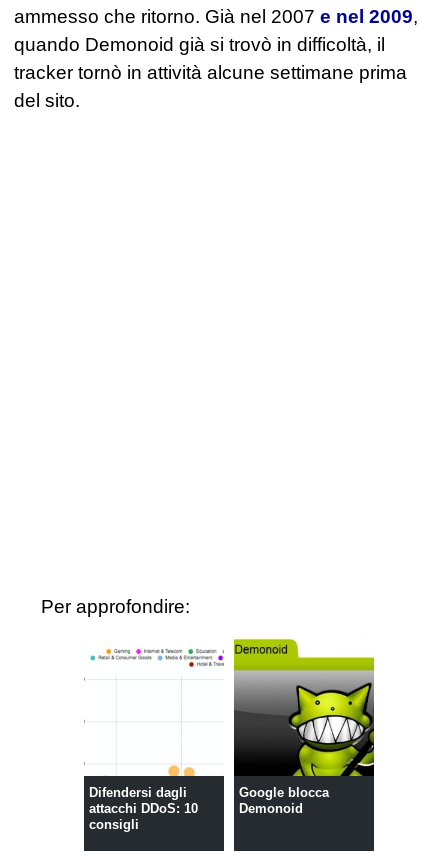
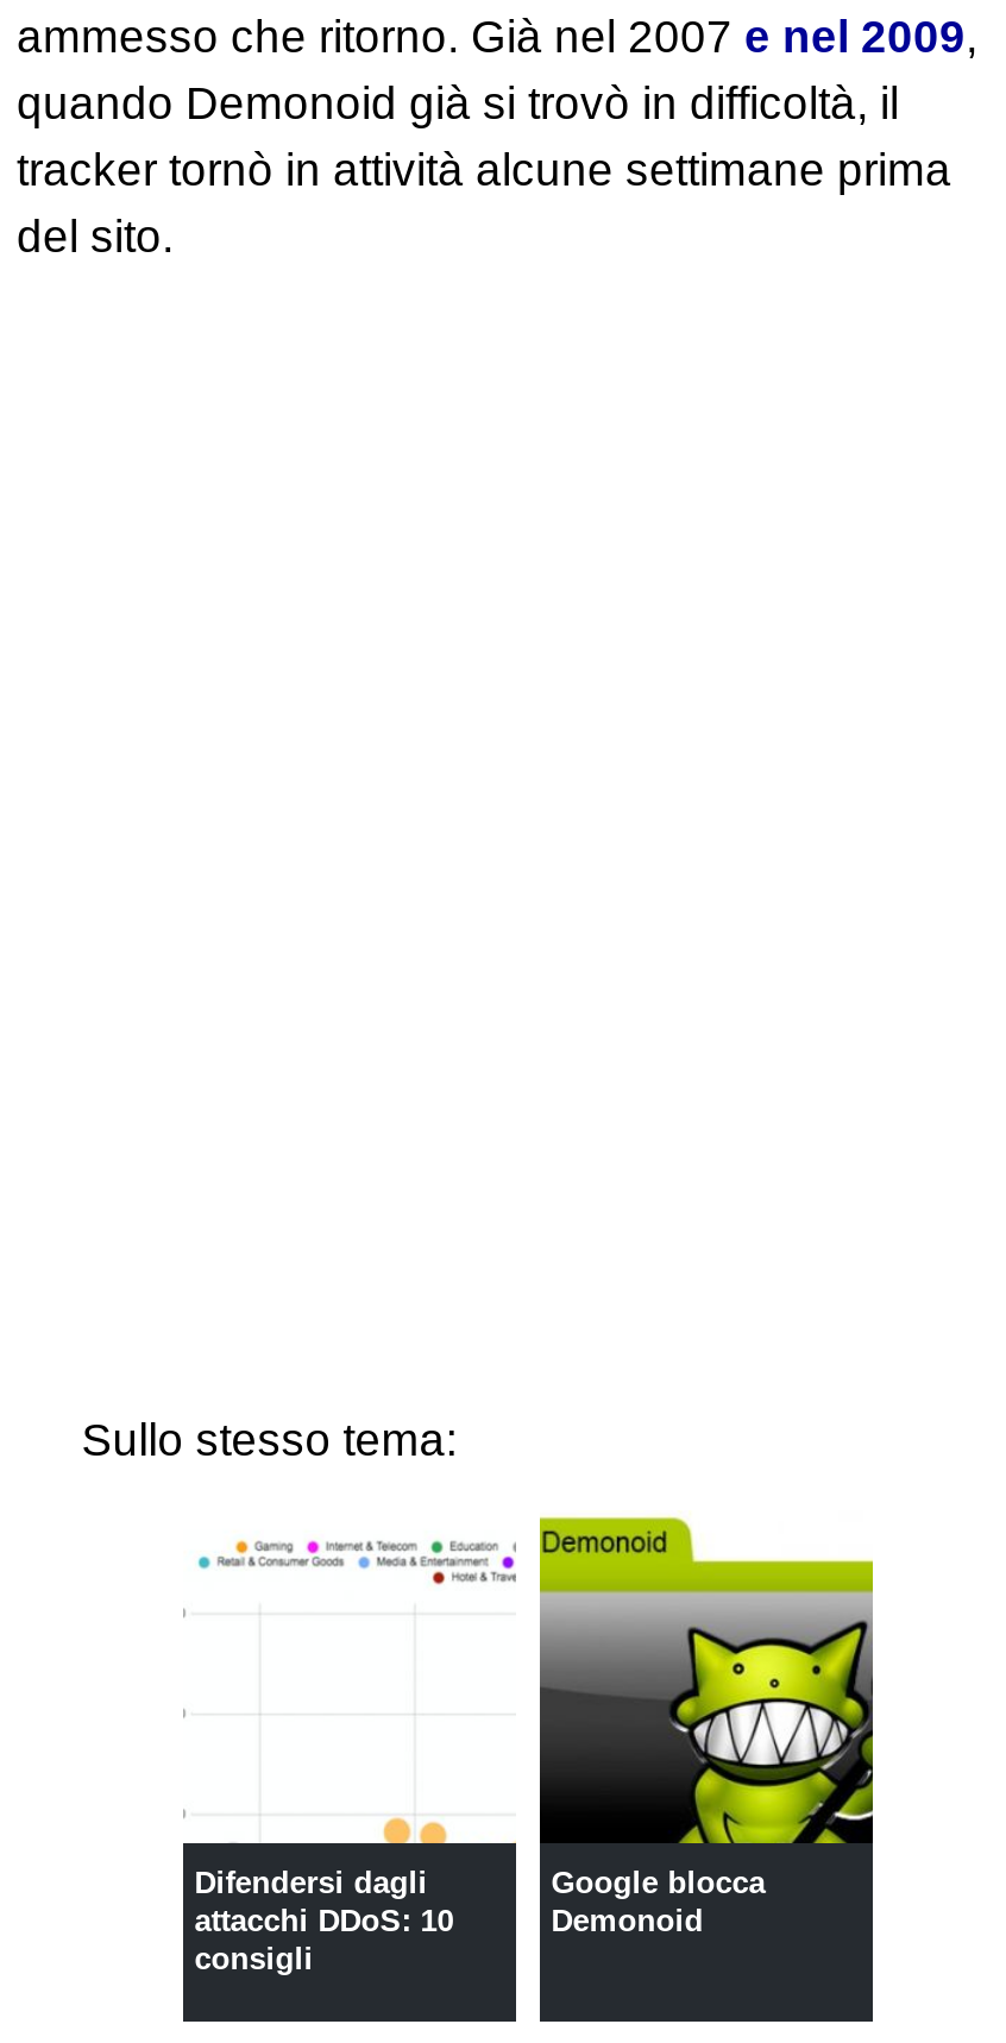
- Per approfondire:
+ Sullo stesso tema:
